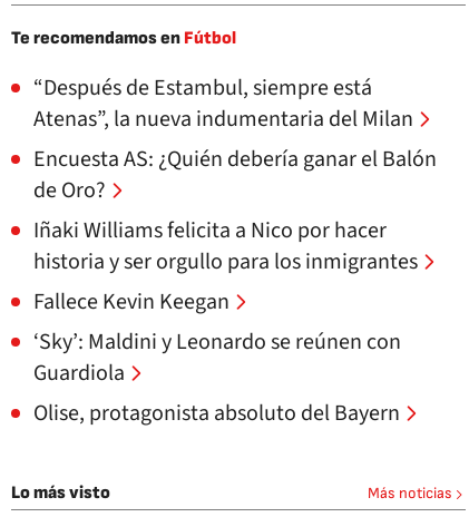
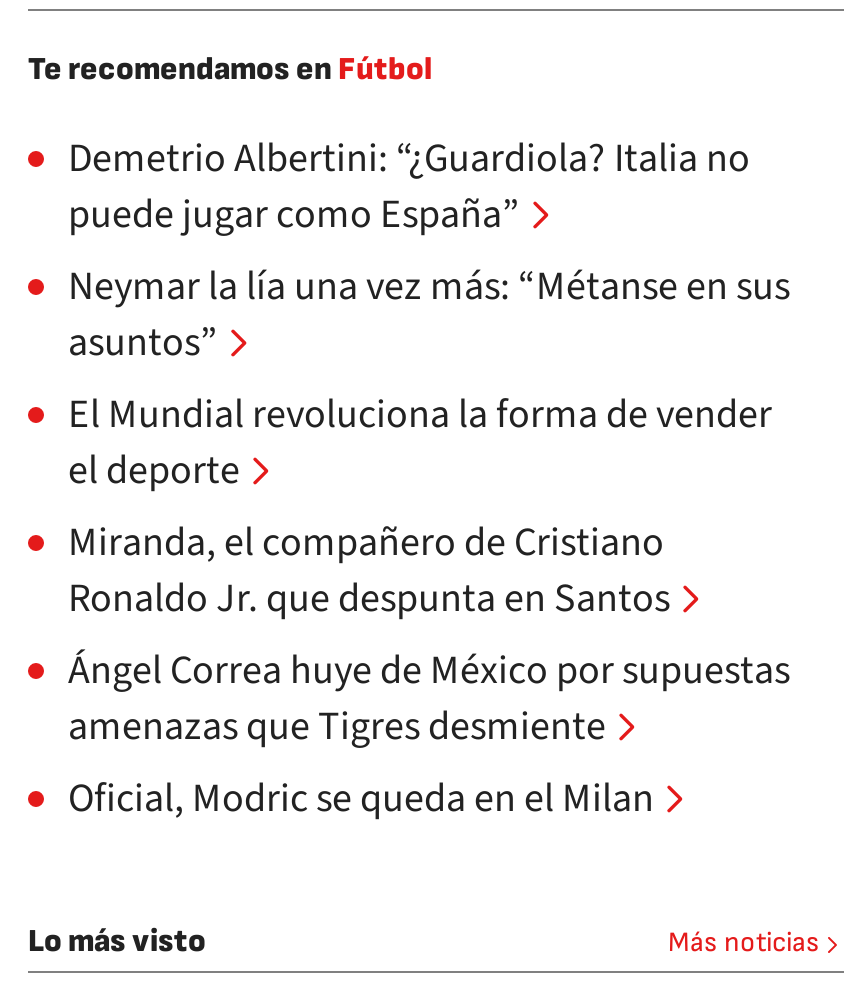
- “Después de Estambul, siempre está
- Atenas”, la nueva indumentaria del Milan
- Encuesta AS: ¿Quién debería ganar el Balón
- de Oro?
- Iñaki Williams felicita a Nico por hacer
- historia y ser orgullo para los inmigrantes
- Fallece Kevin Keegan
- ‘Sky’: Maldini y Leonardo se reúnen con
- Guardiola
- Olise, protagonista absoluto del Bayern
+ Demetrio Albertini: “¿Guardiola? Italia no
+ puede jugar como España”
+ Neymar la lía una vez más: “Métanse en sus
+ asuntos”
+ El Mundial revoluciona la forma de vender
+ el deporte
+ Miranda, el compañero de Cristiano
+ Ronaldo Jr. que despunta en Santos
+ Ángel Correa huye de México por supuestas
+ amenazas que Tigres desmiente
+ Oficial, Modric se queda en el Milan
